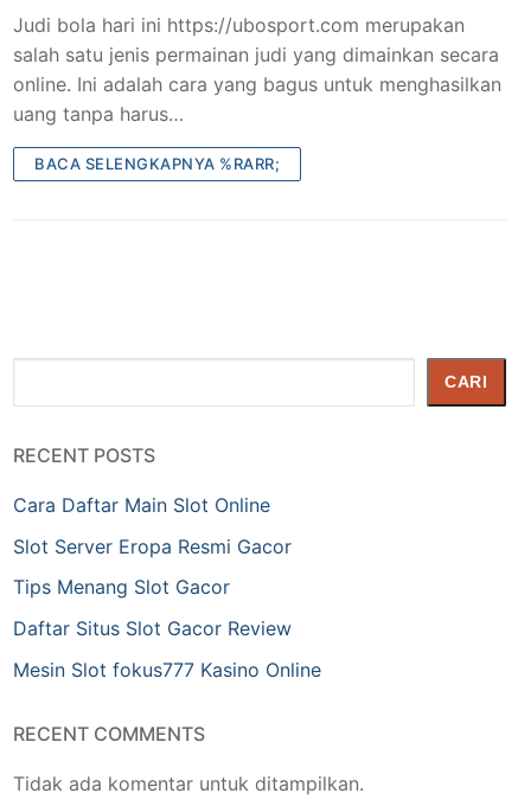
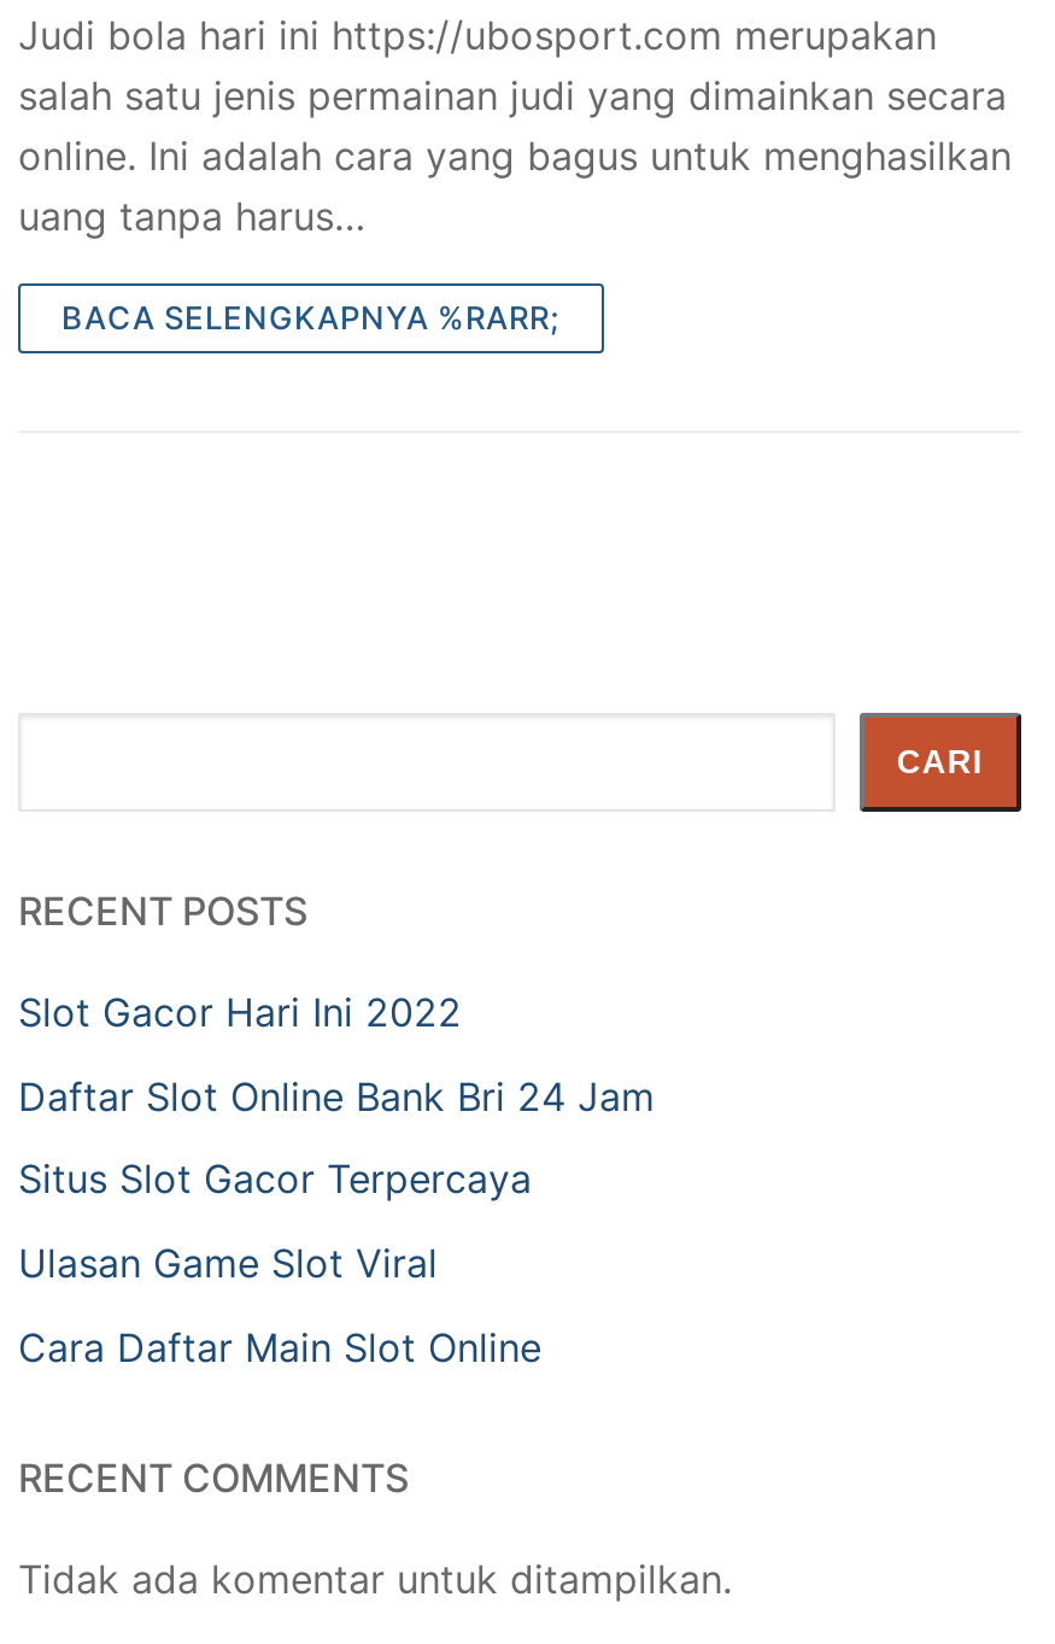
+ Slot Gacor Hari Ini 2022
+ Daftar Slot Online Bank Bri 24 Jam
+ Situs Slot Gacor Terpercaya
+ Ulasan Game Slot Viral

moved down: Cara Daftar Main Slot Online

- Slot Server Eropa Resmi Gacor
- Tips Menang Slot Gacor
- Daftar Situs Slot Gacor Review
- Mesin Slot fokus777 Kasino Online
